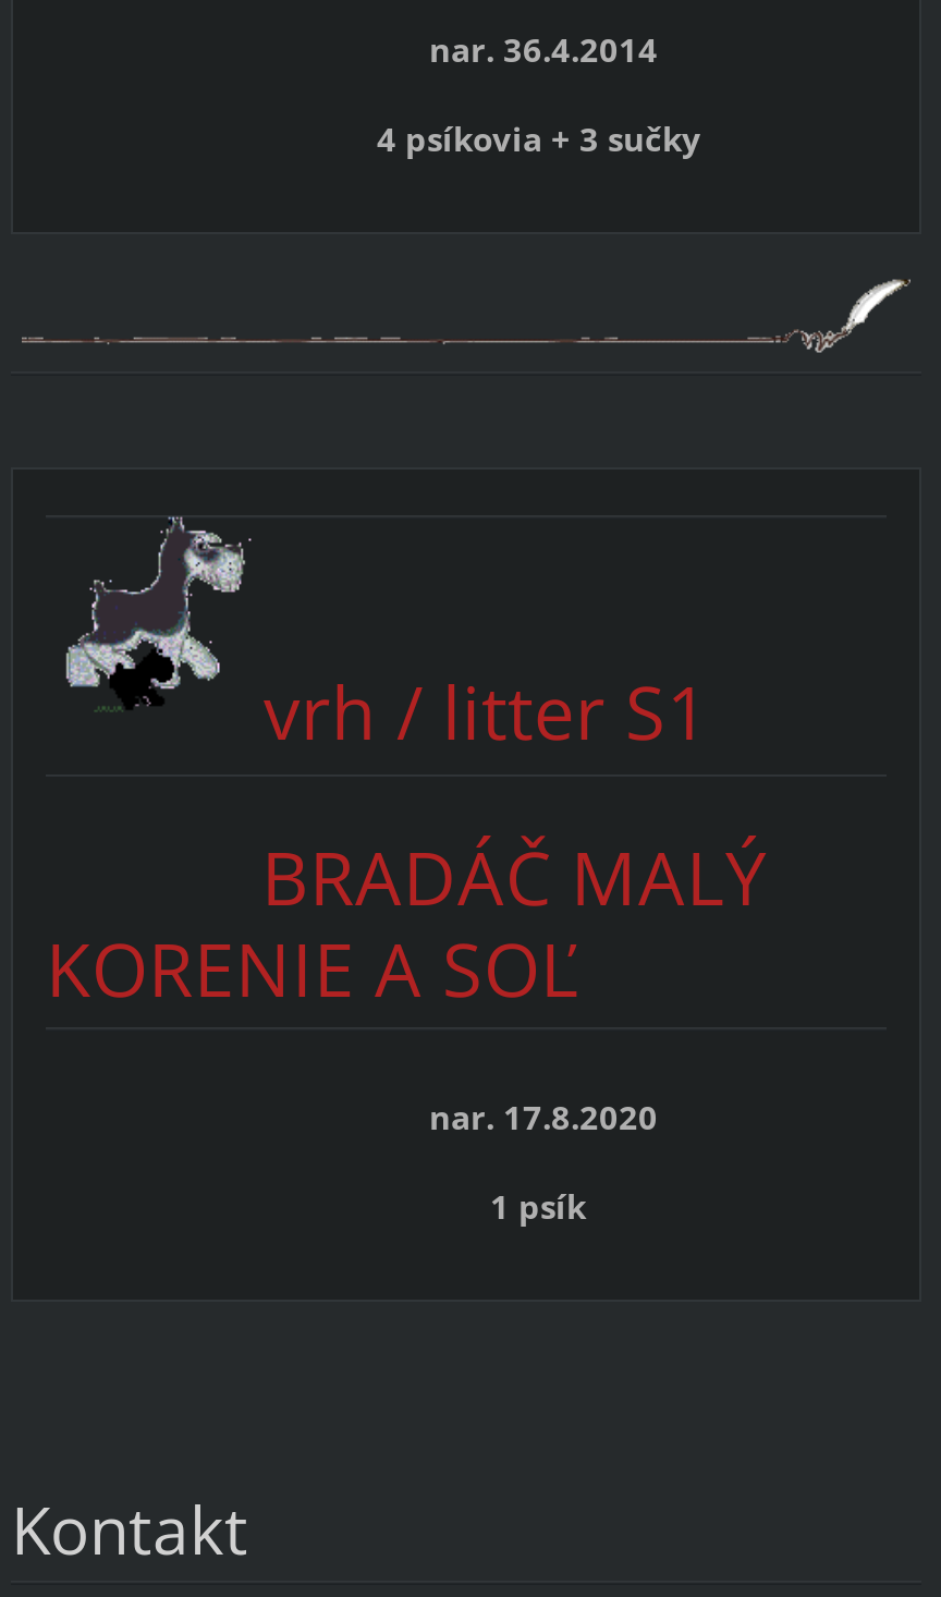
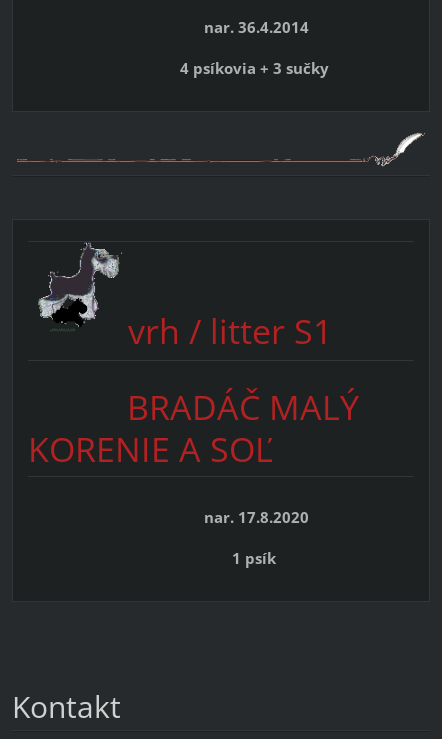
- [image]
+ [image]
